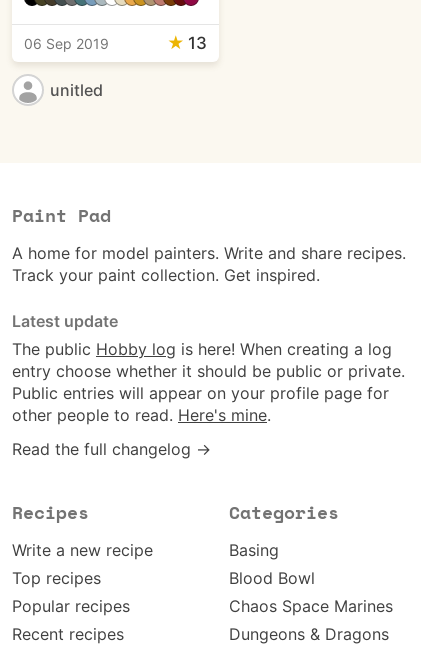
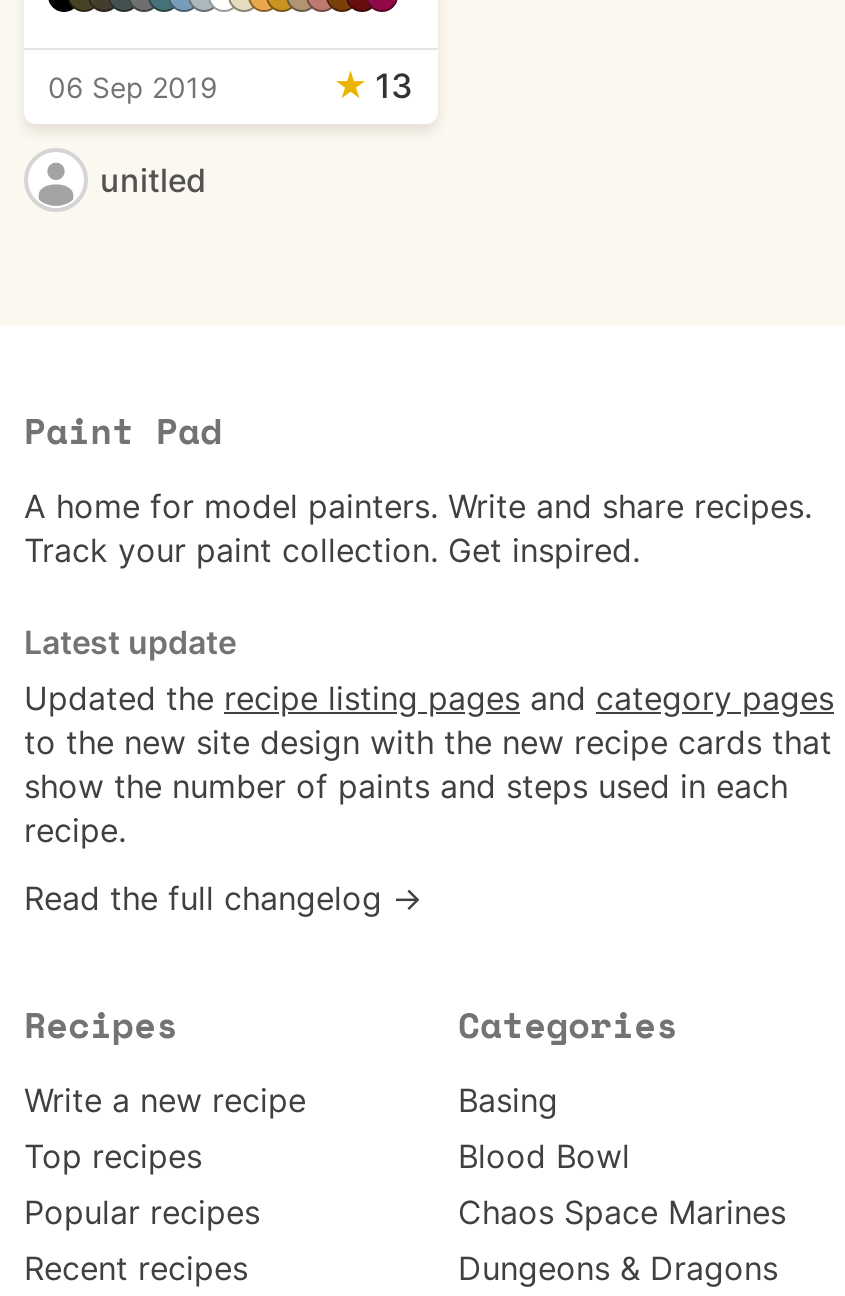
- The public Hobby log is here! When creating a log
- entry choose whether it should be public or private.
- Public entries will appear on your profile page for
- other people to read. Here's mine.
+ Updated the recipe listing pages and category pages
+ to the new site design with the new recipe cards that
+ show the number of paints and steps used in each
+ recipe.
